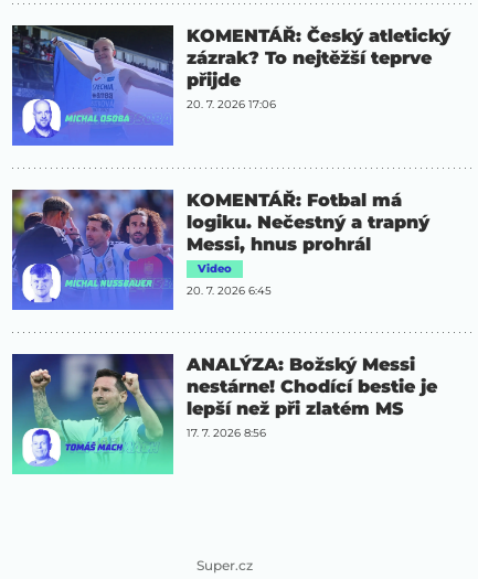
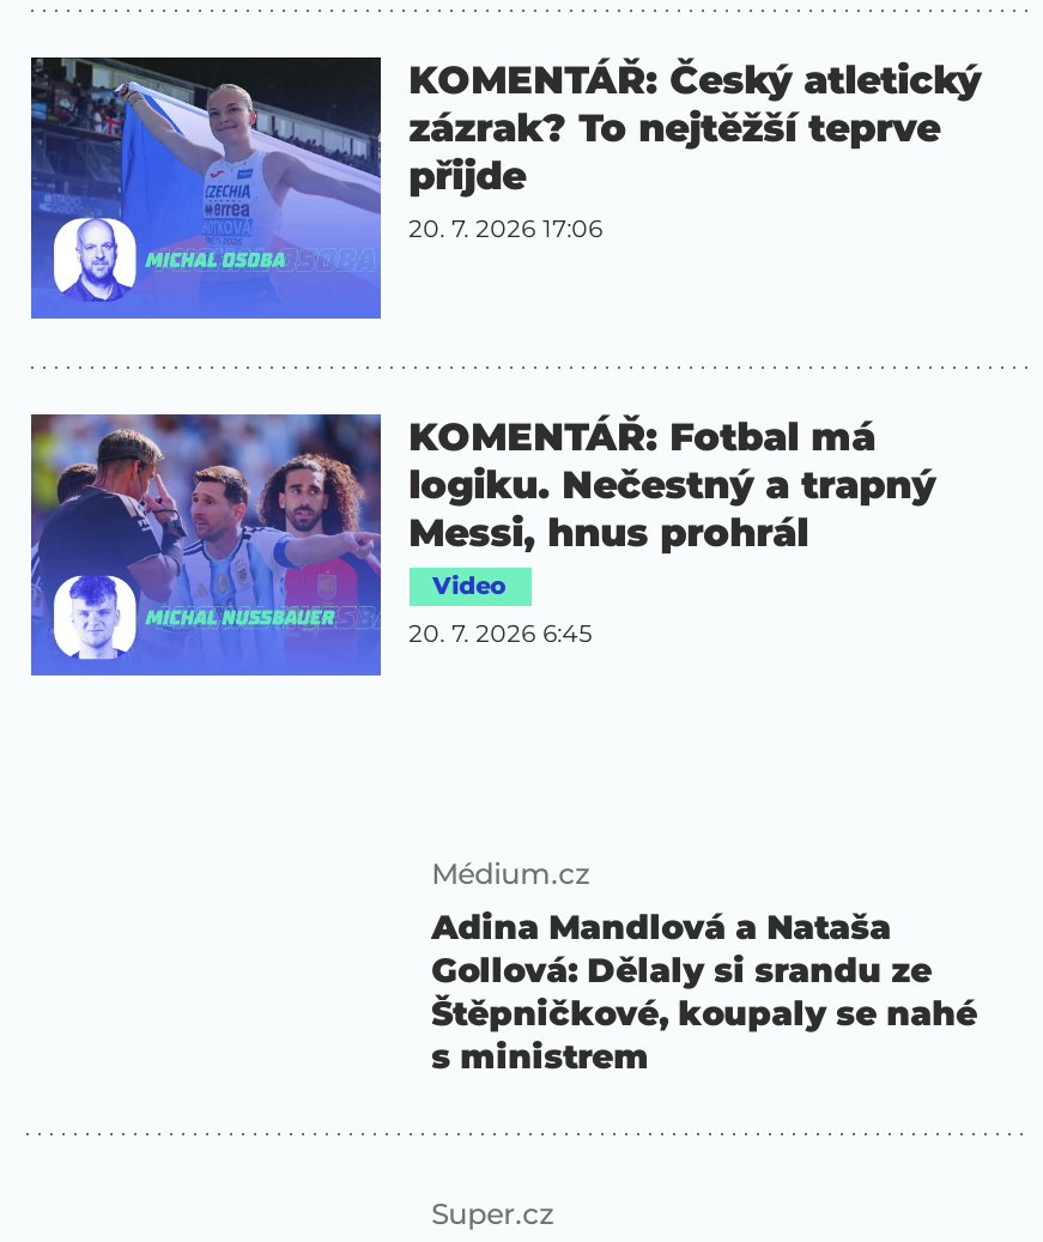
- [image]

- ANALÝZA: Božský Messi
- nestárne! Chodící bestie je
- lepší než při zlatém MS
- 17. 7. 2026 8:56
+ Médium.cz
+ Adina Mandlová a Nataša
+ Gollová: Dělaly si srandu ze
+ Štěpničkové, koupaly se nahé
+ s ministrem
